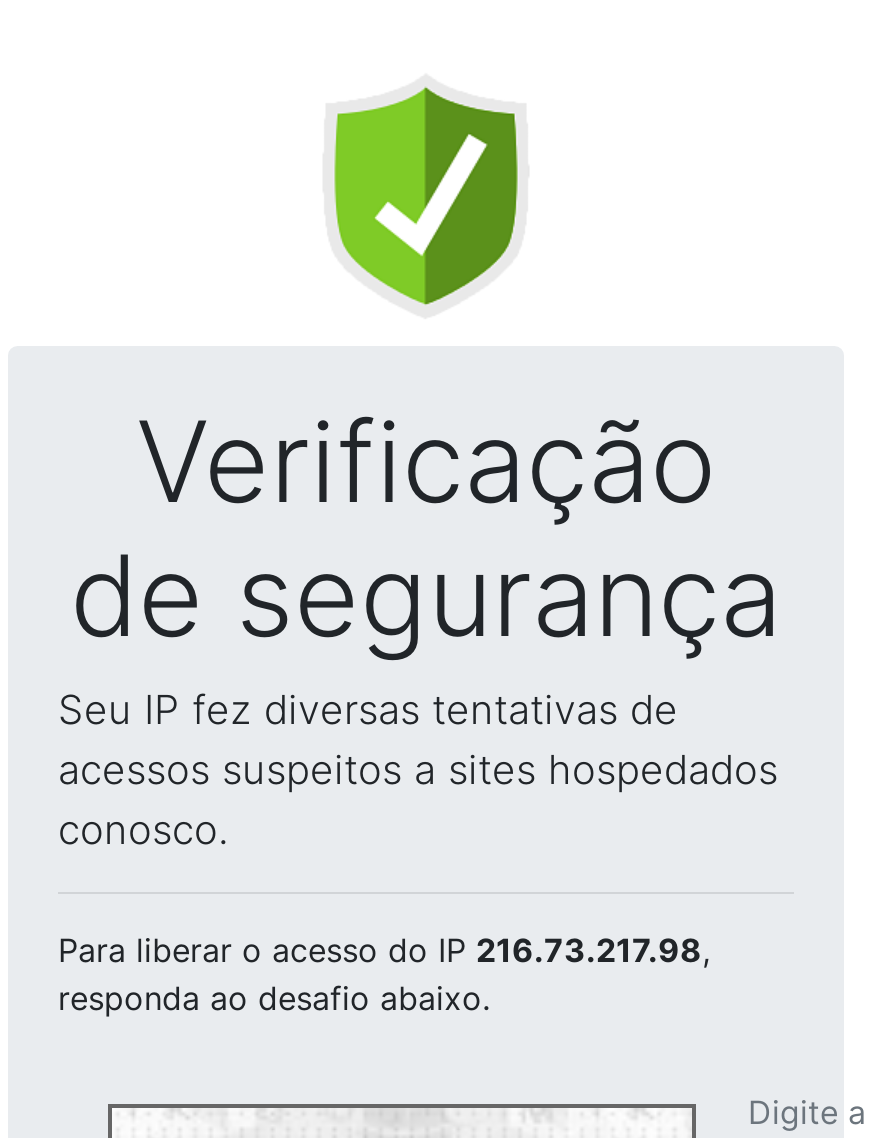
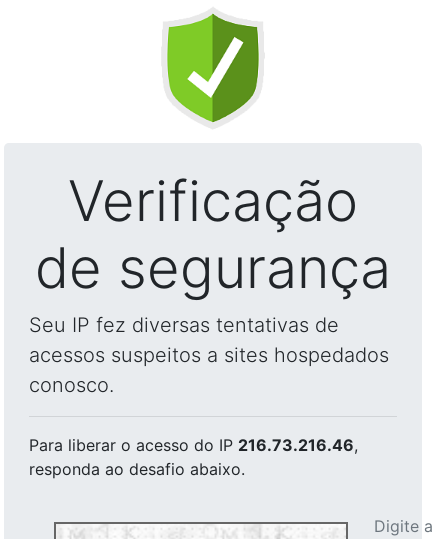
- Para liberar o acesso do IP 216.73.217.98,
+ Para liberar o acesso do IP 216.73.216.46,
